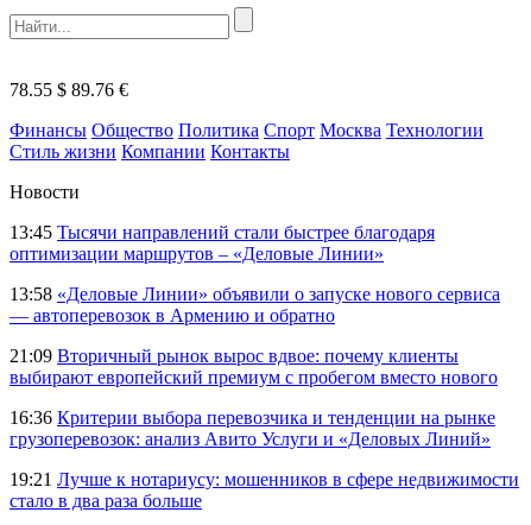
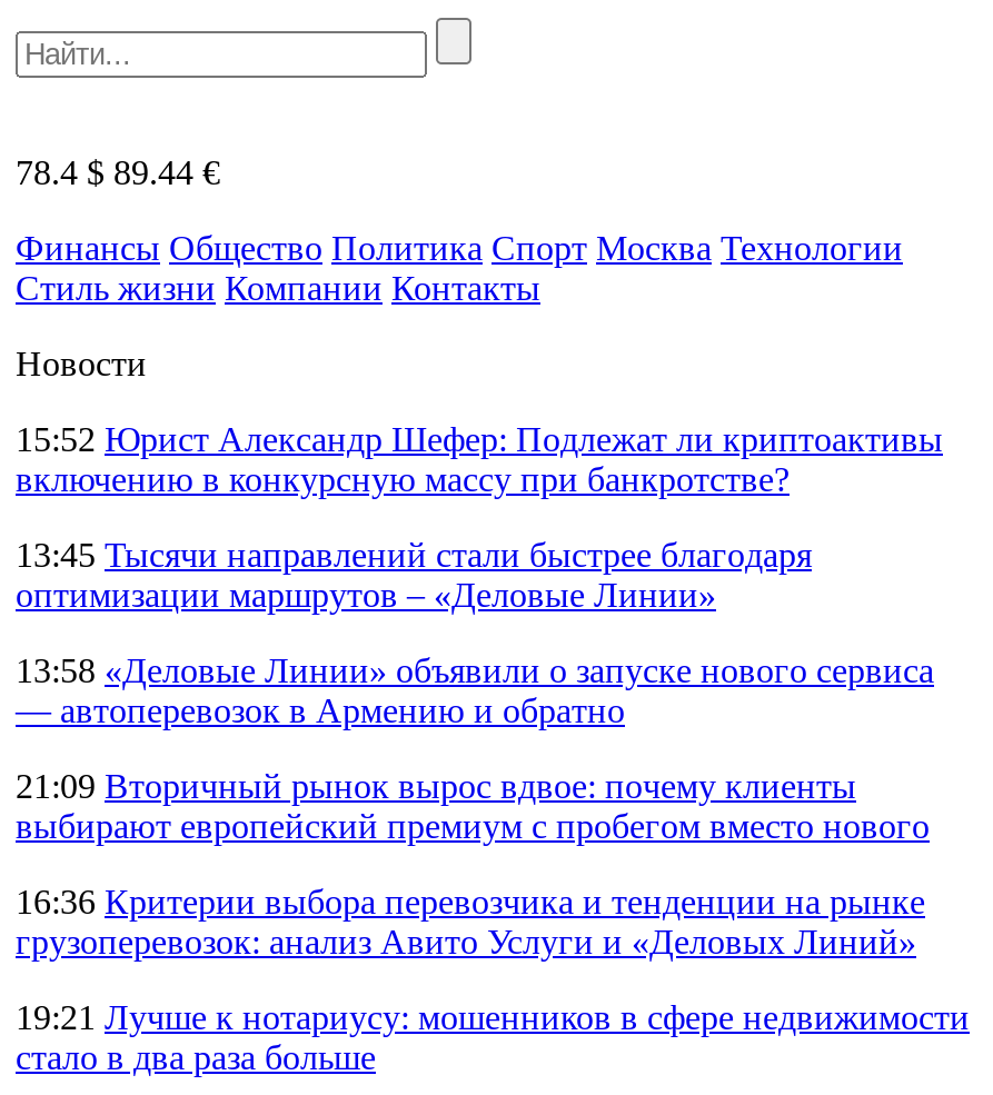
- 78.55 $ 89.76 €
+ 78.4 $ 89.44 €

+ 15:52 Юрист Александр Шефер: Подлежат ли криптоактивы
+ включению в конкурсную массу при банкротстве?
